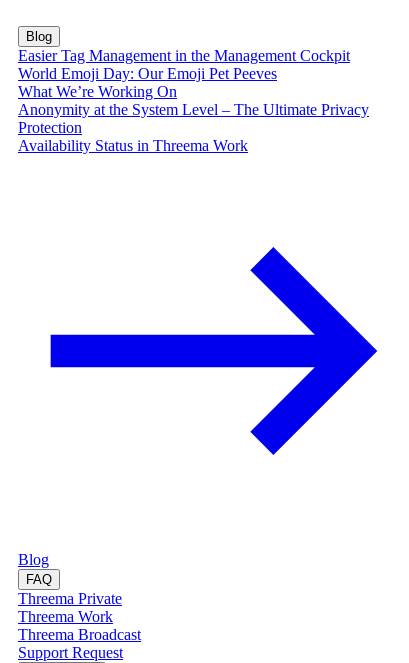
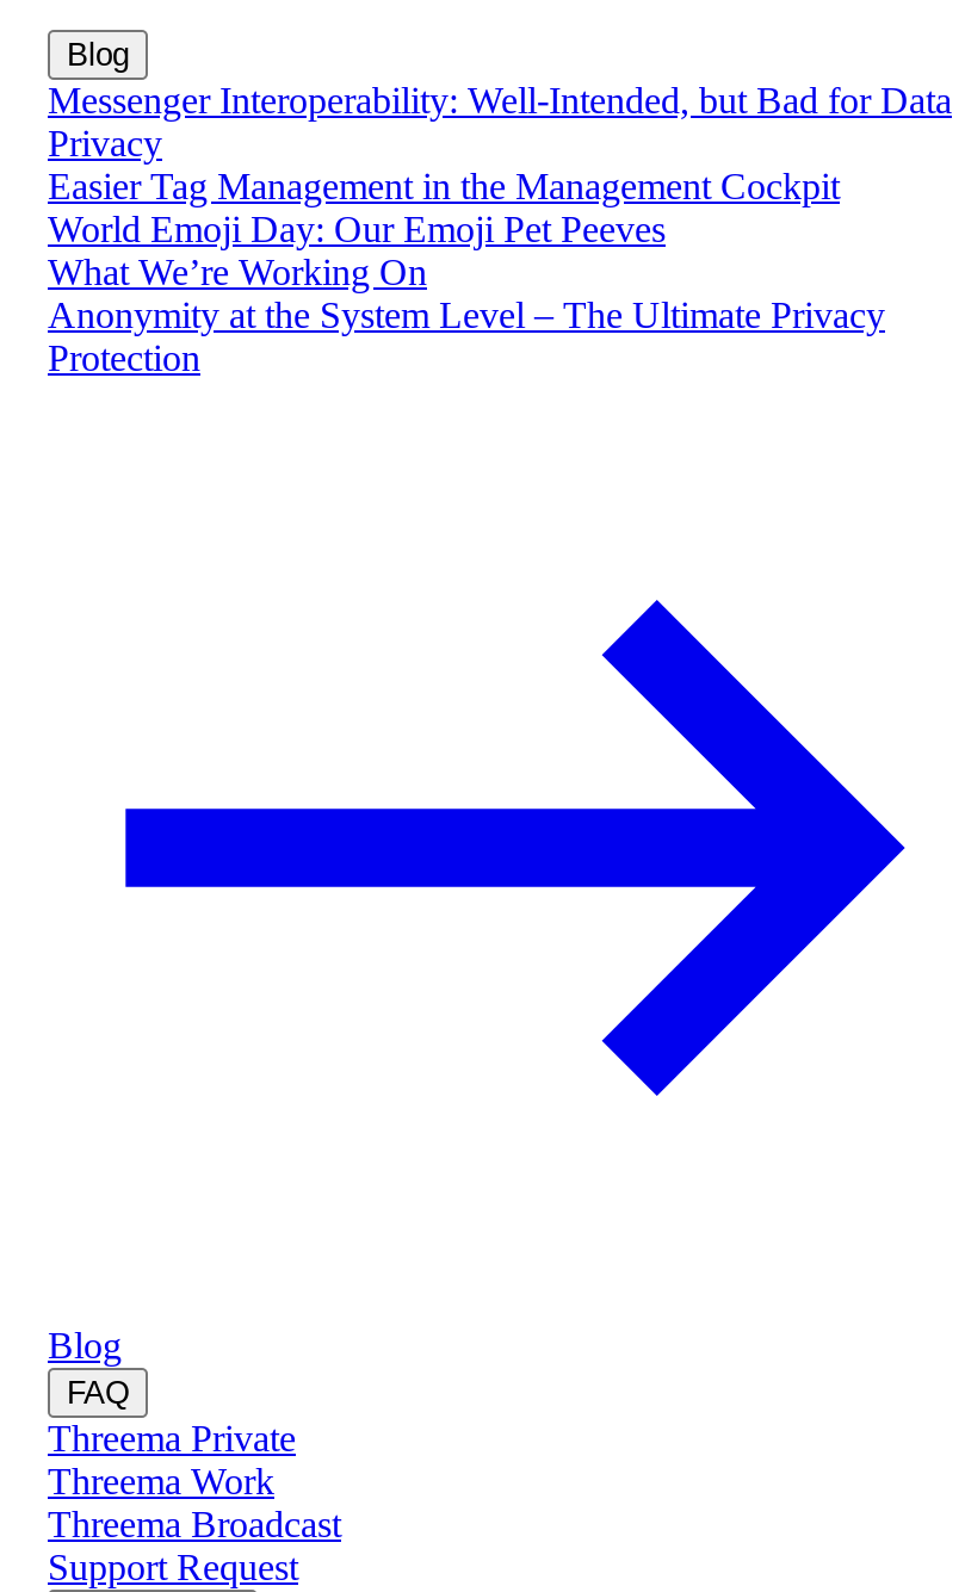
+ Messenger Interoperability: Well-Intended, but Bad for Data
+ Privacy

moved down: Easier Tag Management in the Management Cockpit | World Emoji Day: Our Emoji Pet Peeves | What We’re Working On | Anonymity at the System Level – The Ultimate Privacy | Protection

- Availability Status in Threema Work
